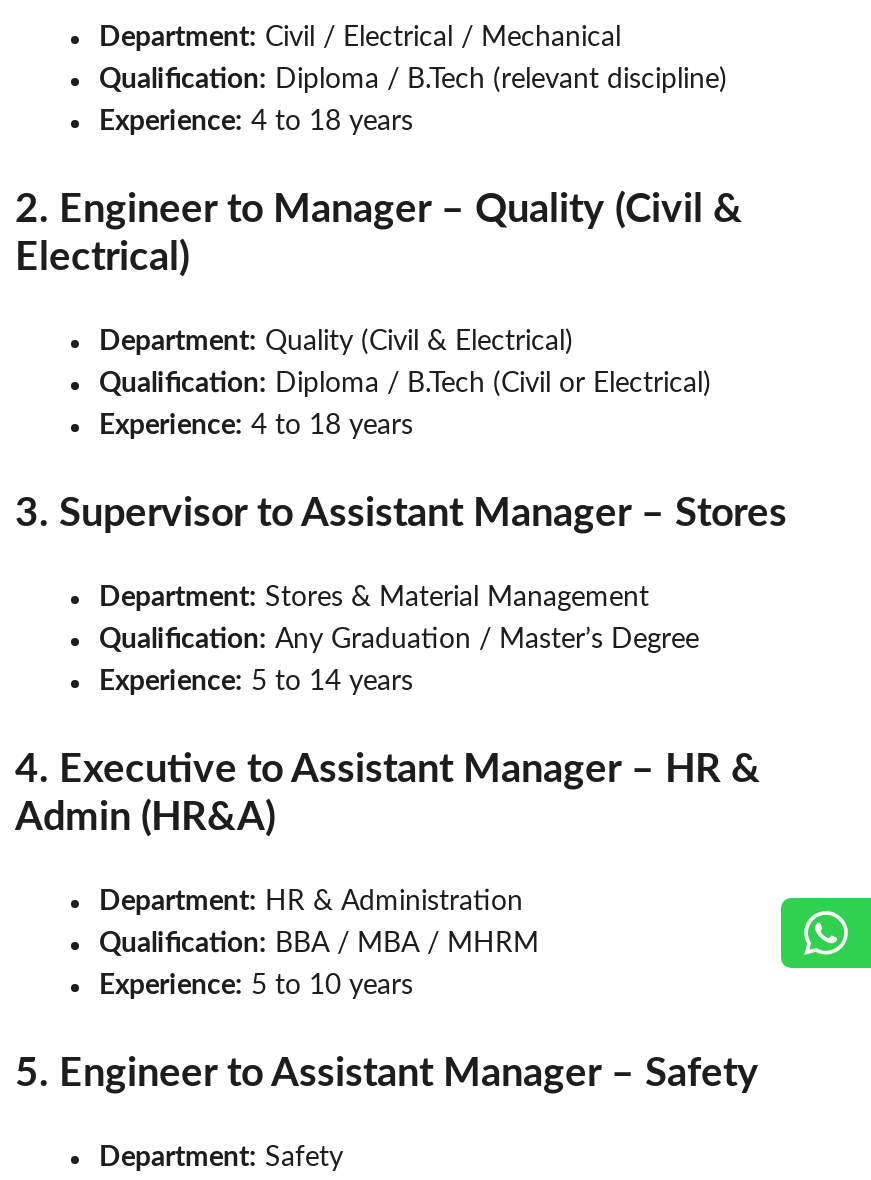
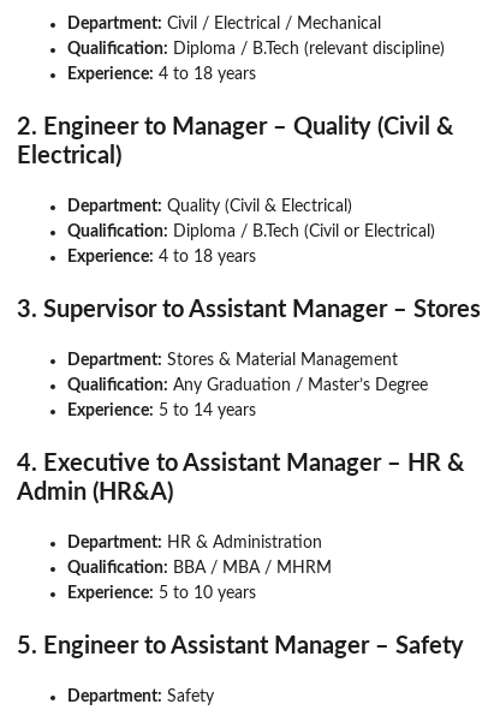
- [image]
